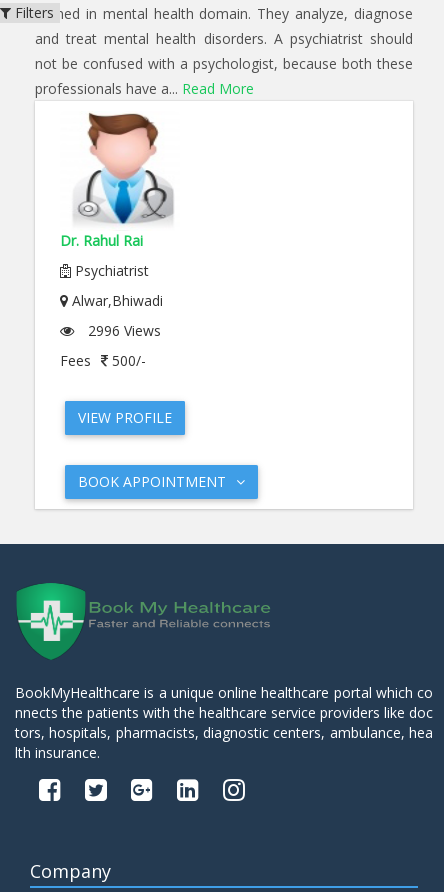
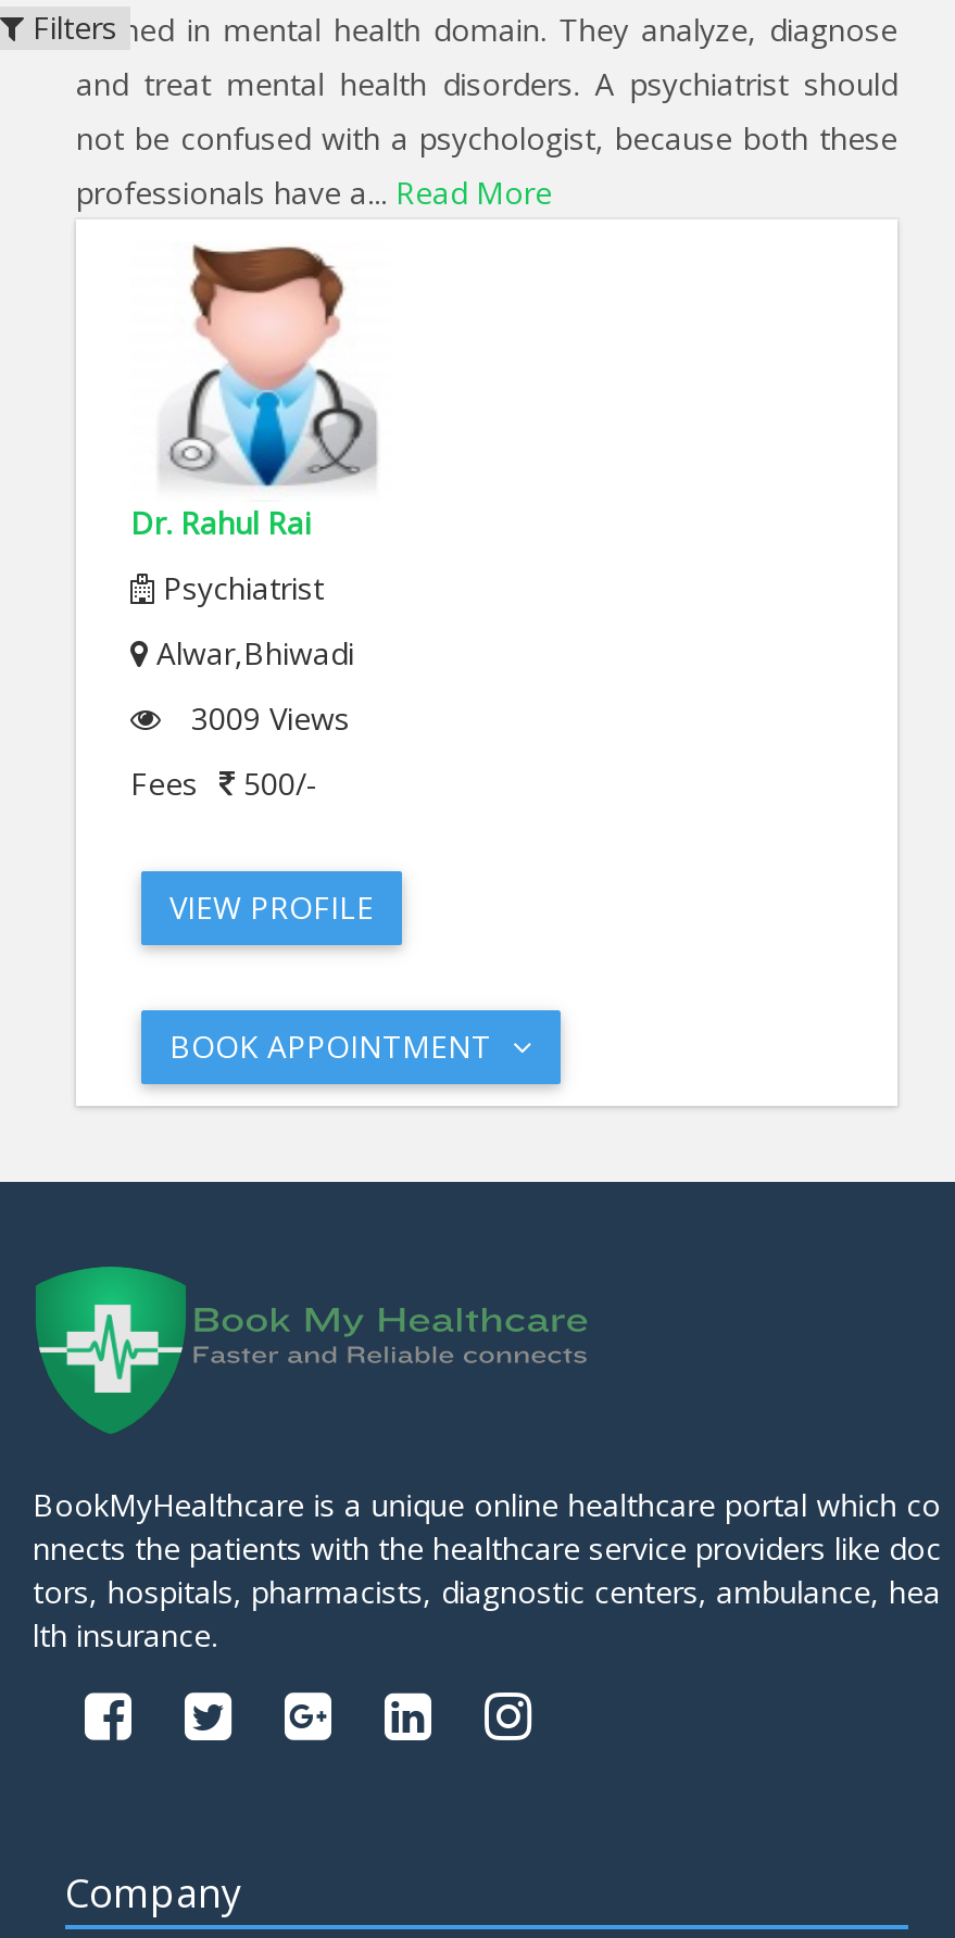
- 2996 Views
+ 3009 Views
